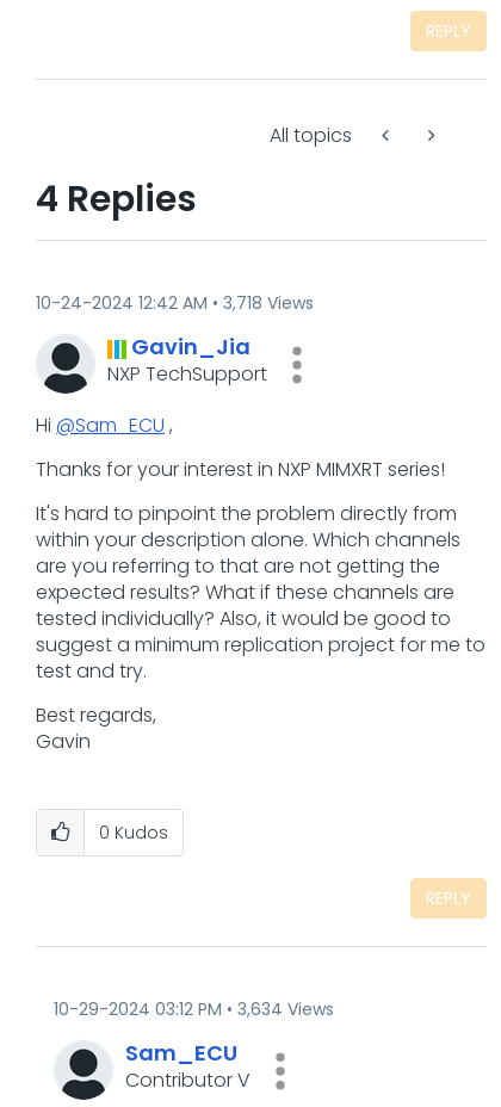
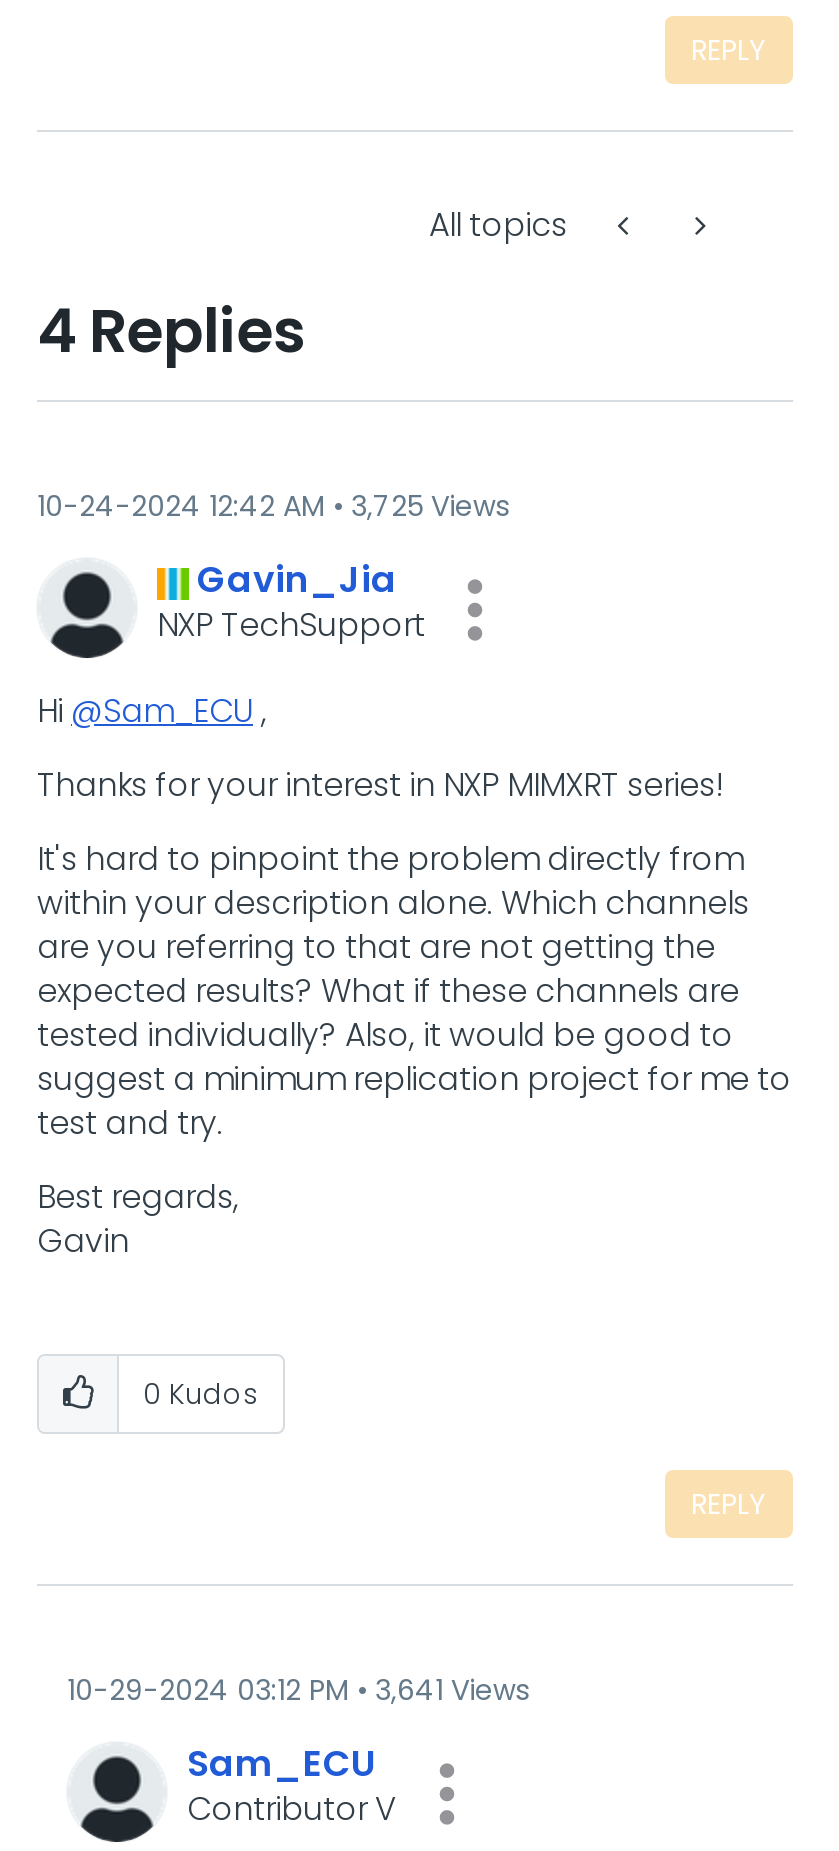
- 10-24-2024 12:42 AM 3,718 Views
+ 10-24-2024 12:42 AM 3,725 Views

- 10-29-2024 03:12 PM 3,634 Views
+ 10-29-2024 03:12 PM 3,641 Views
